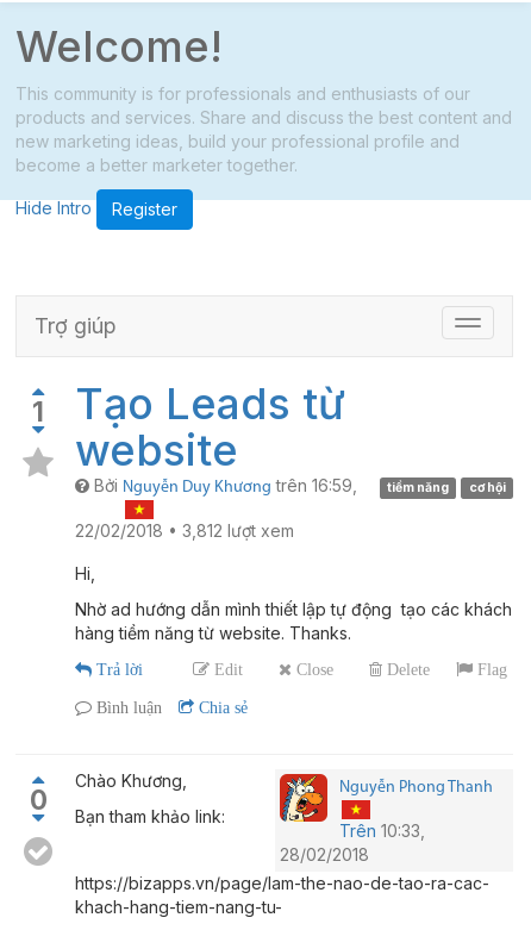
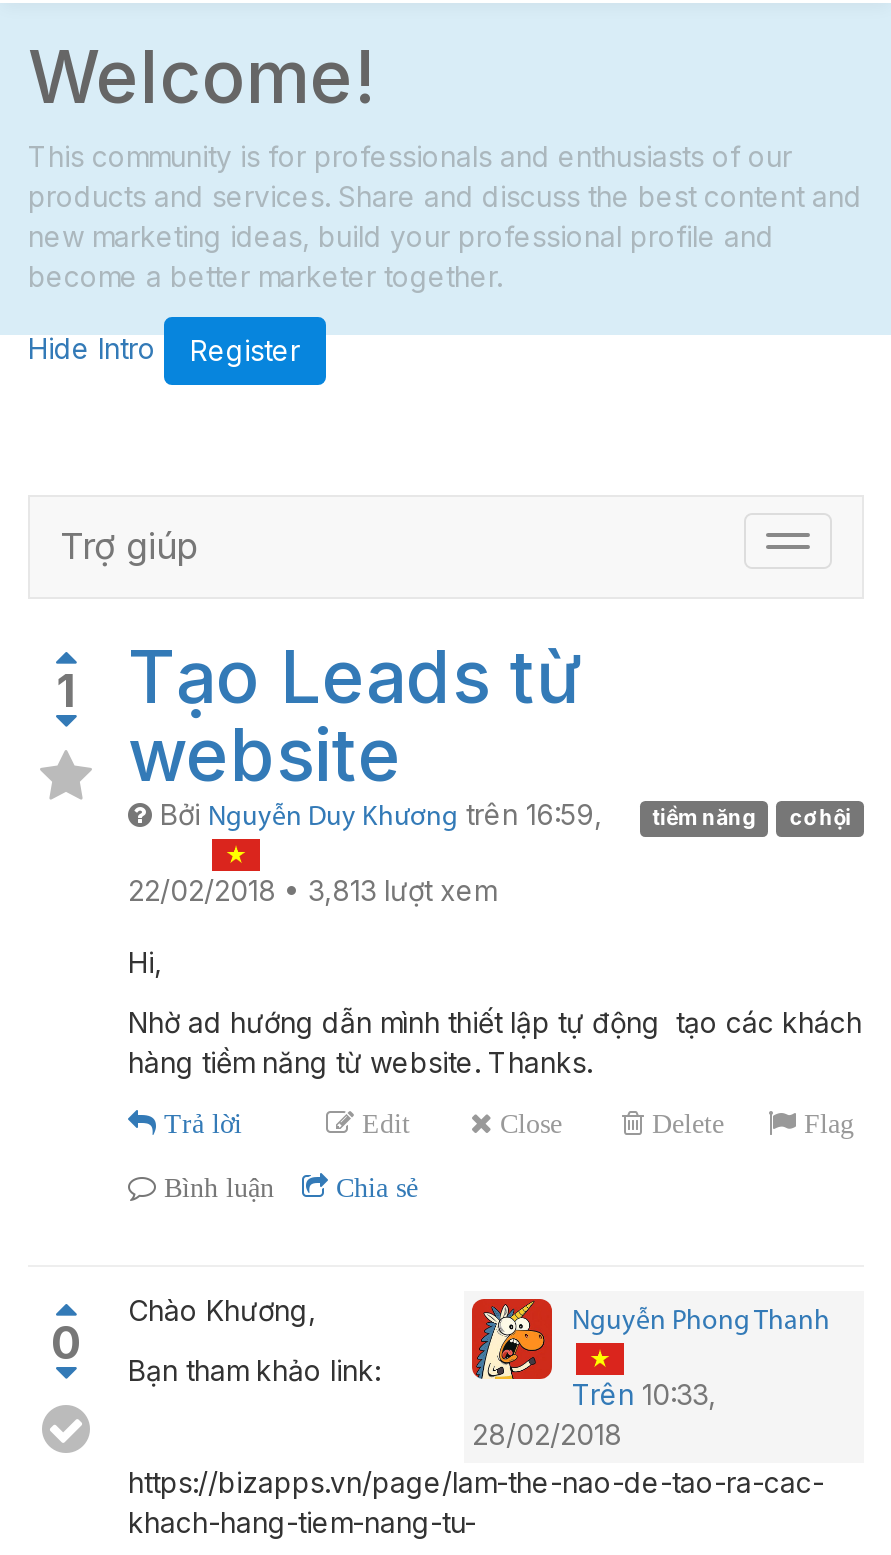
- 22/02/2018 • 3,812 lượt xem
+ 22/02/2018 • 3,813 lượt xem
